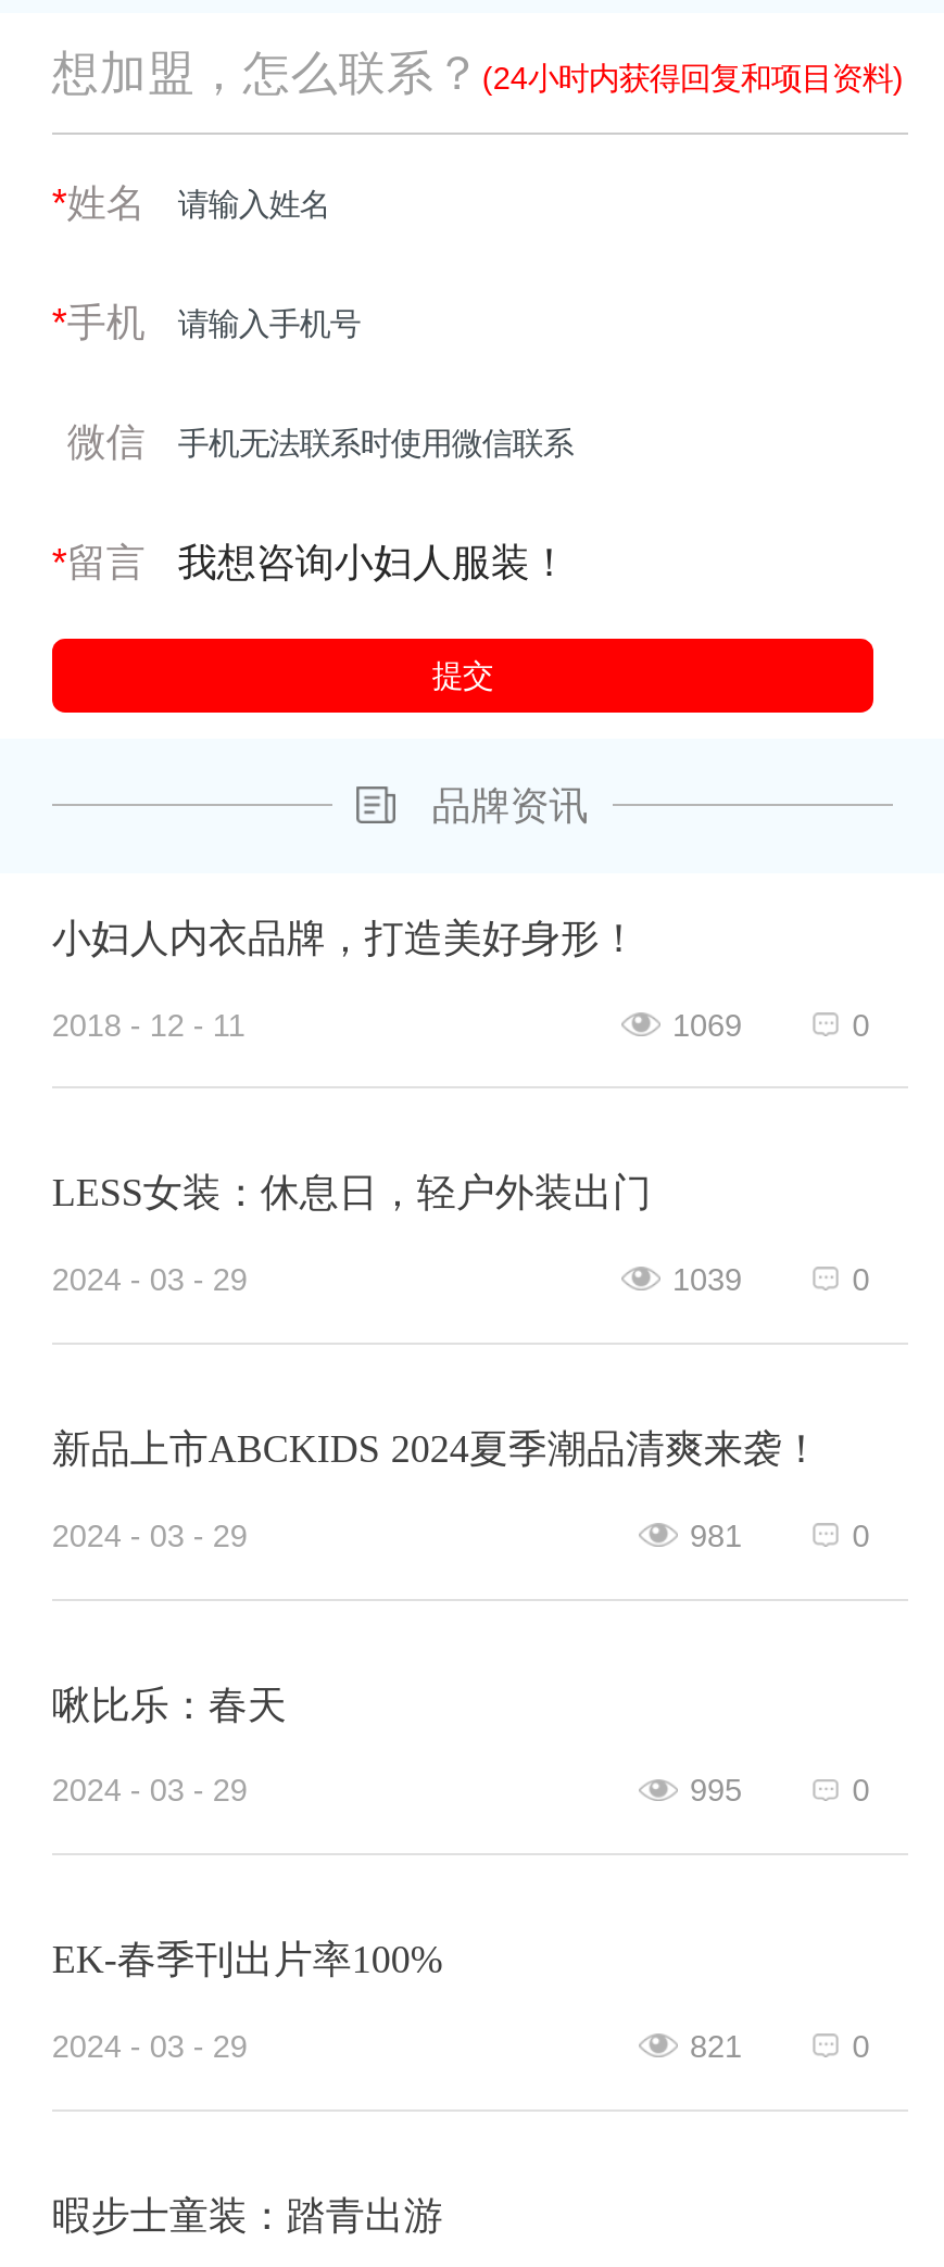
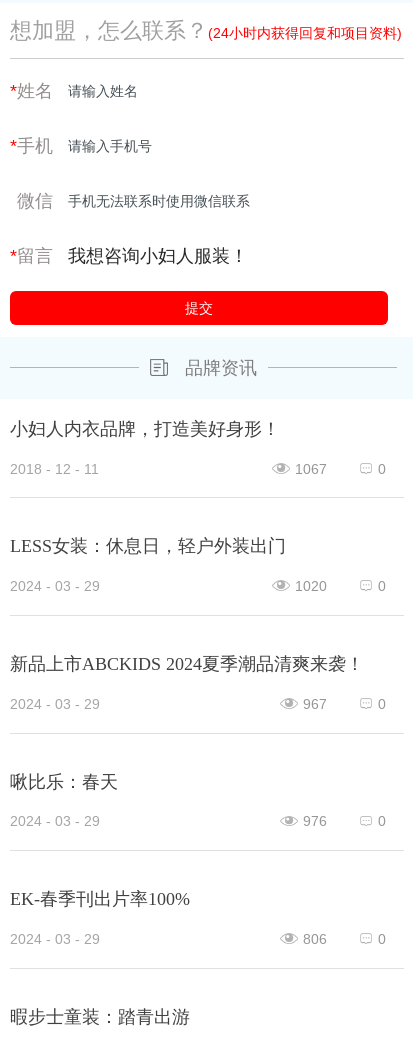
- 1069
+ 1067

- 1039
+ 1020

- 981
+ 967

- 995
+ 976

- 821
+ 806
